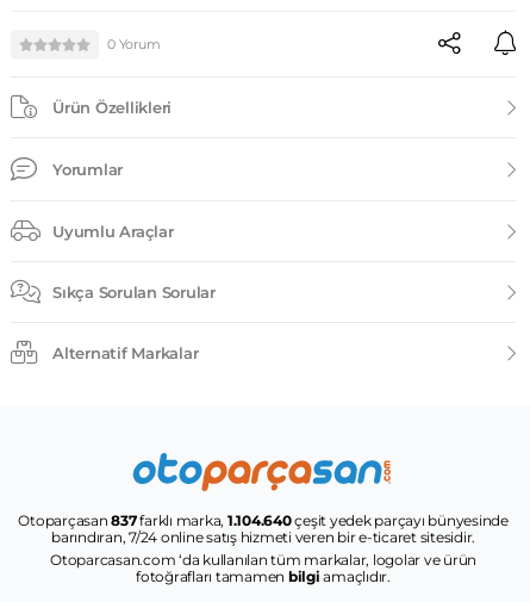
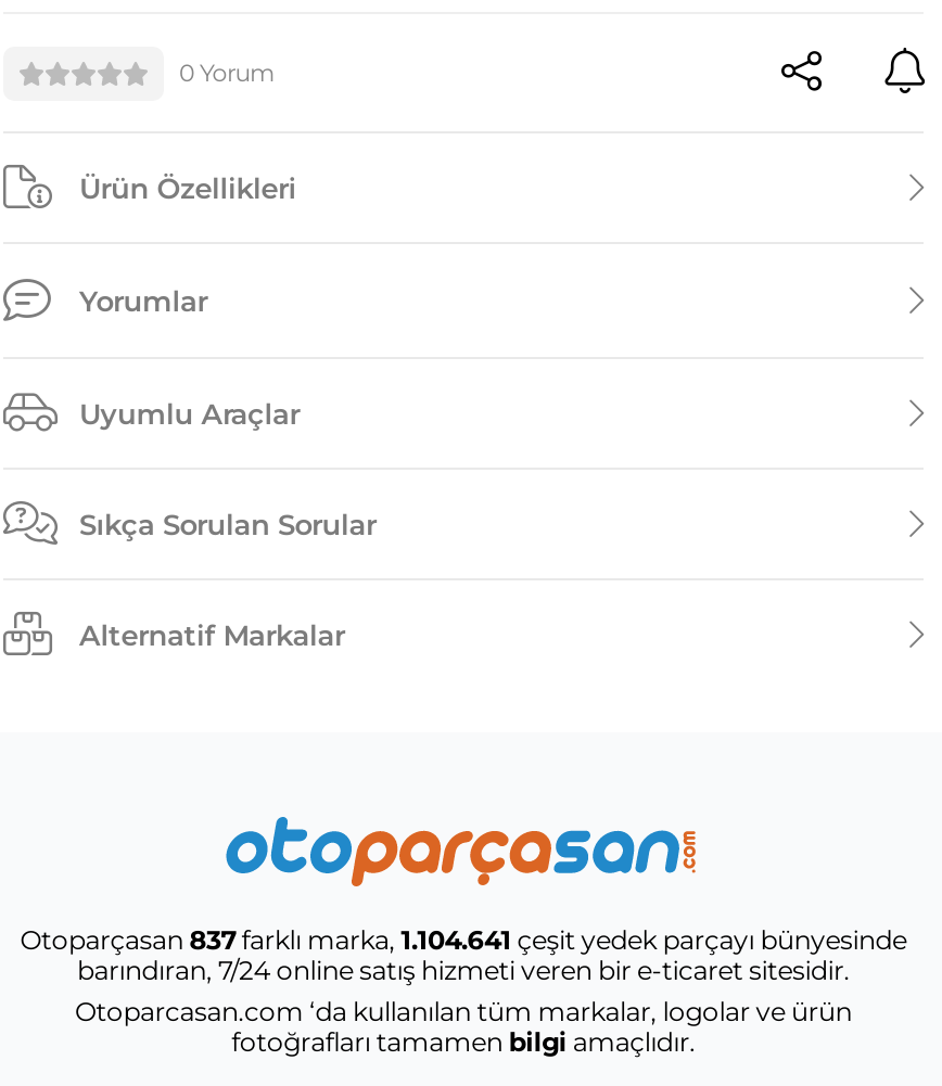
- Otoparçasan 837farklı marka, 1.104.640 çeşit yedek parçayı bünyesinde
+ Otoparçasan 837farklı marka, 1.104.641 çeşit yedek parçayı bünyesinde
